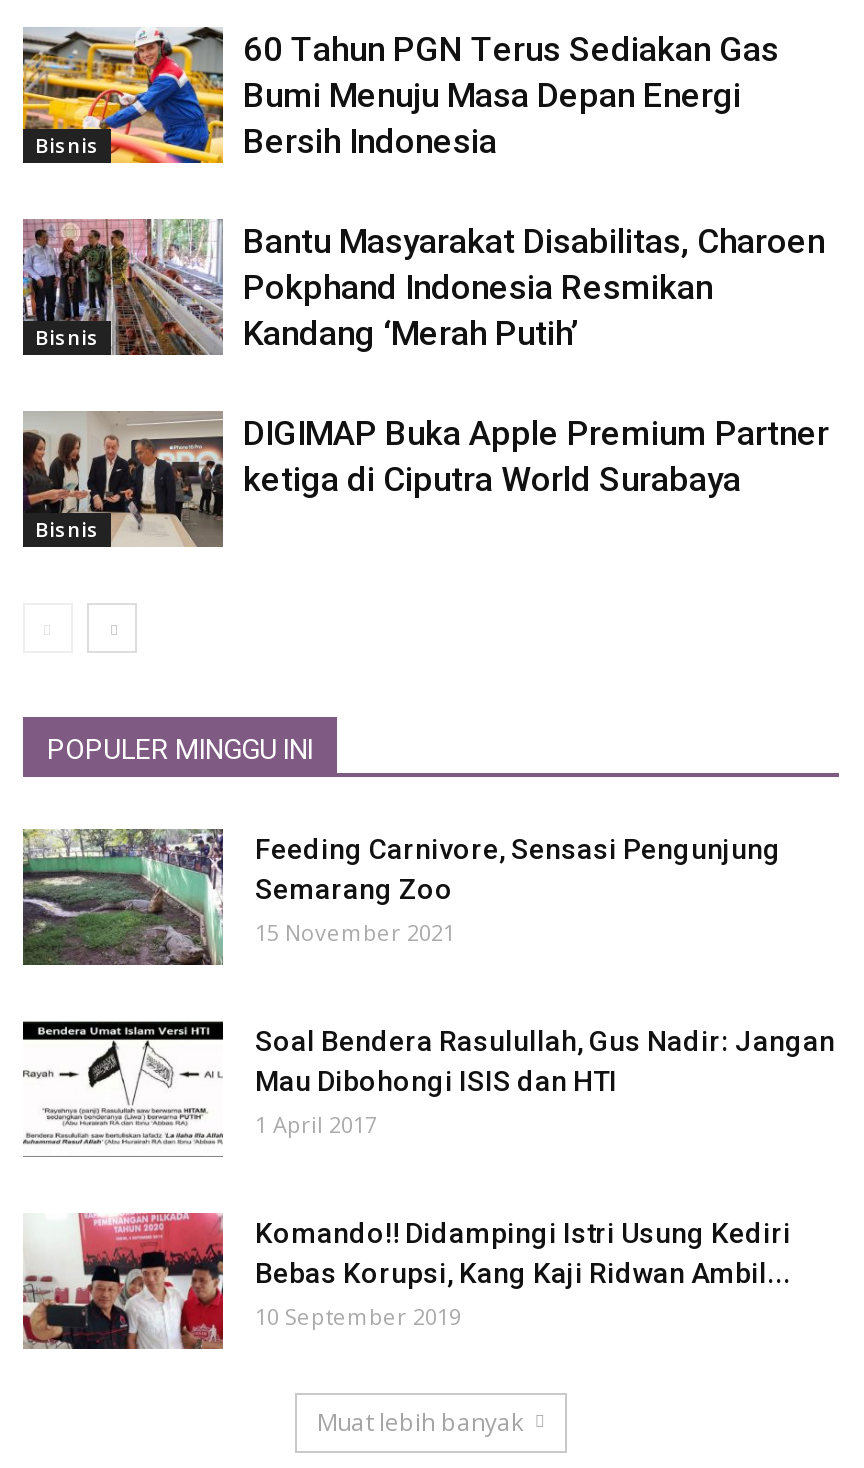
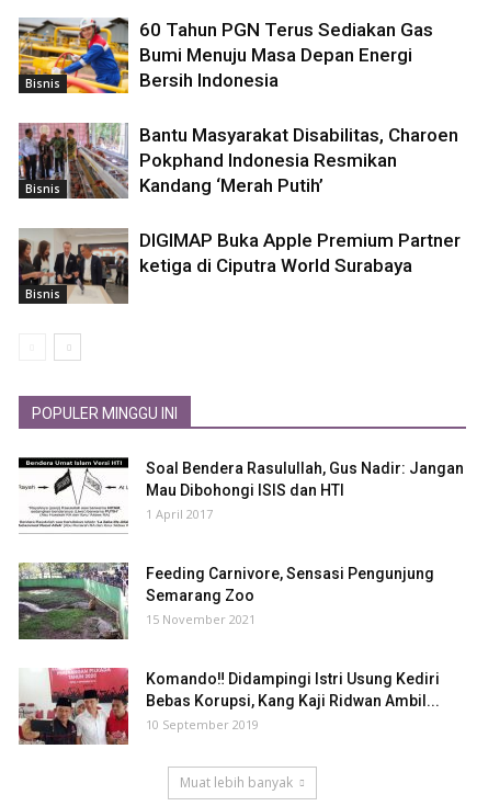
moved down: [image] | Feeding Carnivore, Sensasi Pengunjung | Semarang Zoo | 15 November 2021

moved up: [image] | Soal Bendera Rasulullah, Gus Nadir: Jangan | Mau Dibohongi ISIS dan HTI | 1 April 2017
